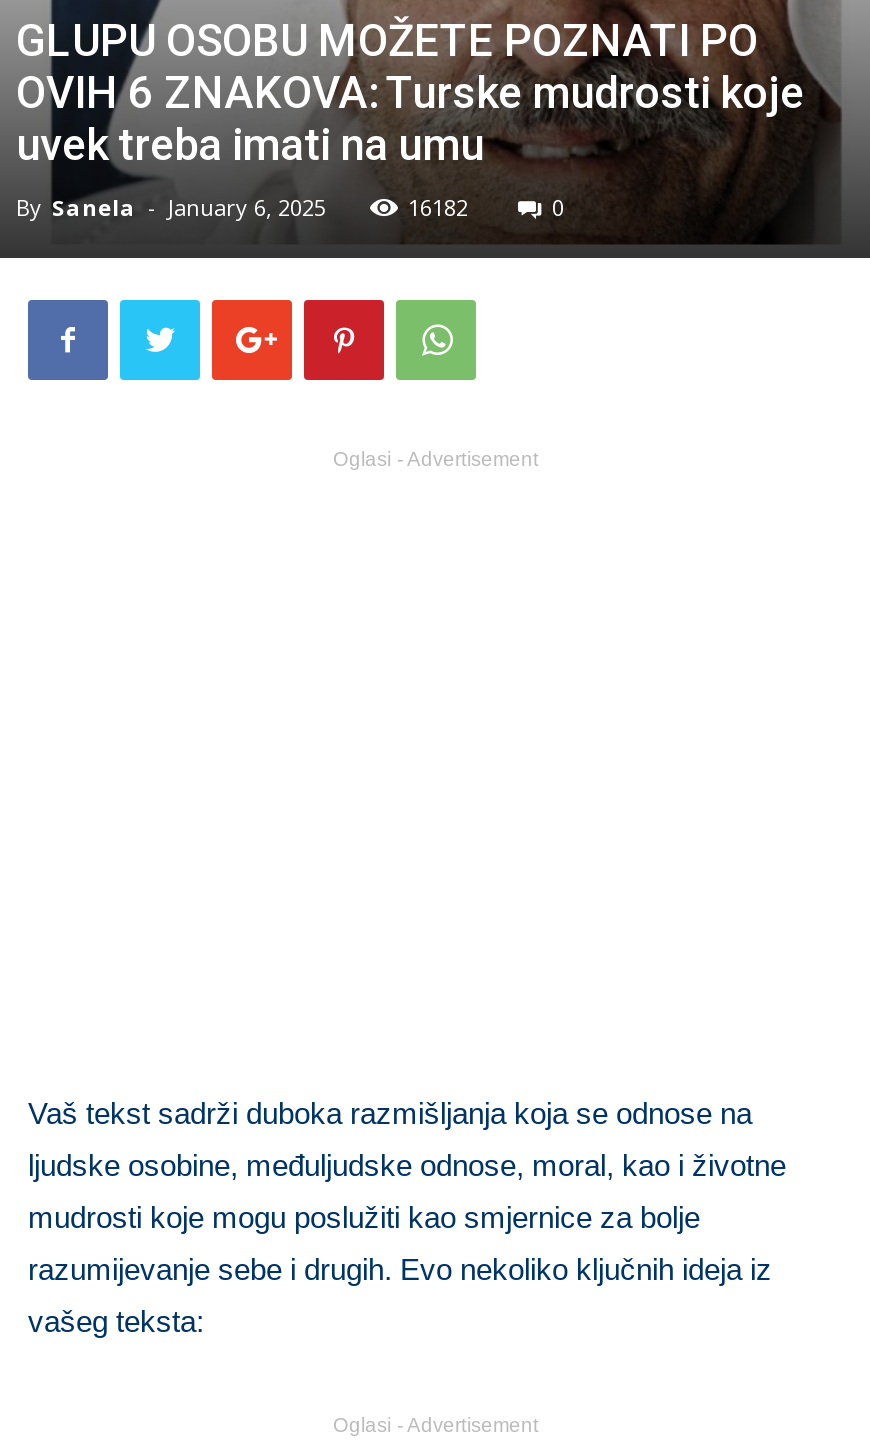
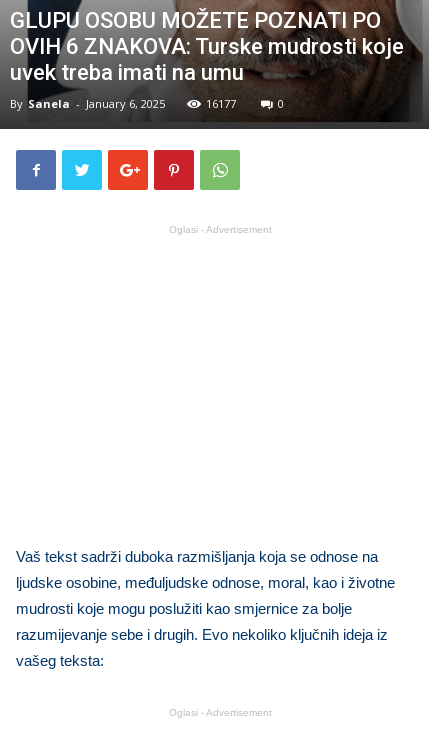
- 16182
+ 16177
